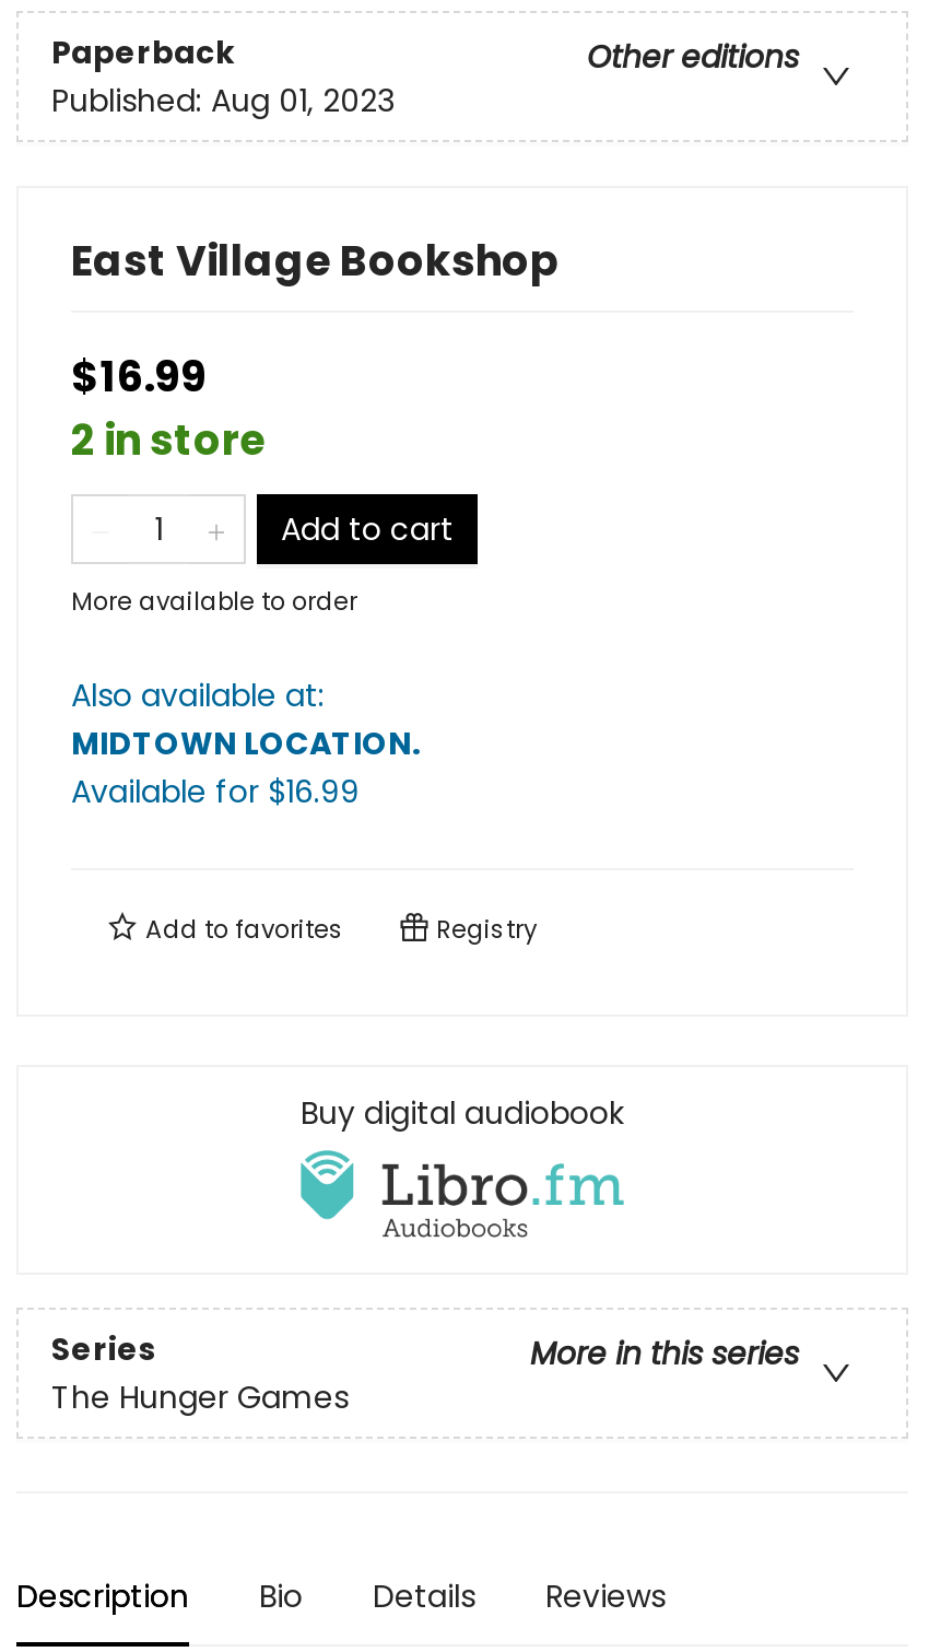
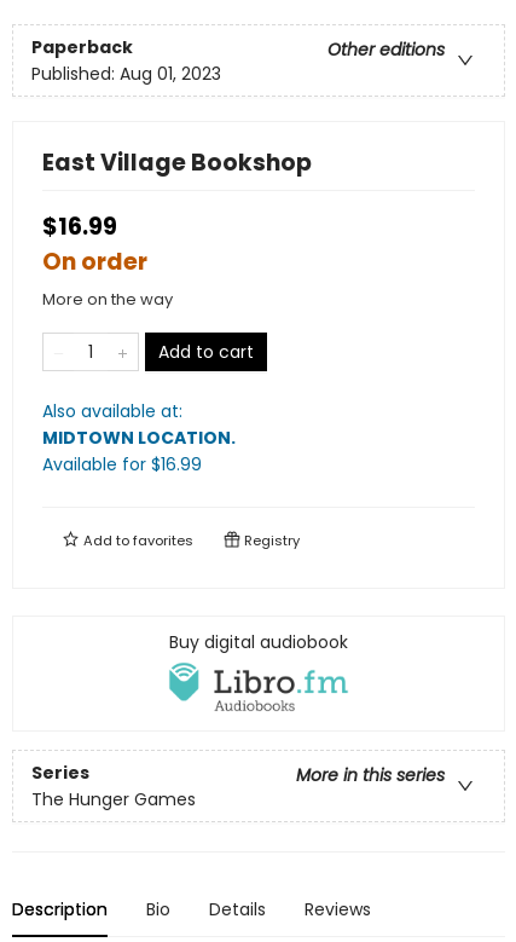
- 2 in store
+ On order
+ More on the way

moved down: Add to cart

- More available to order
